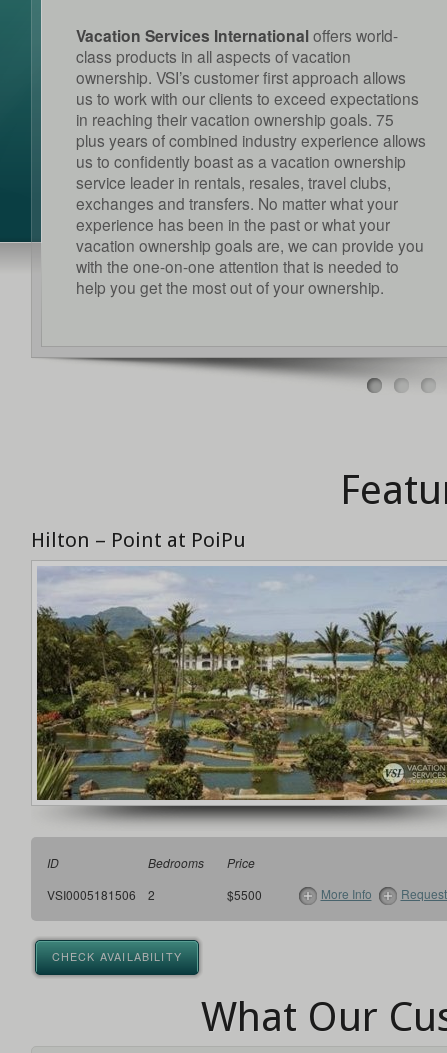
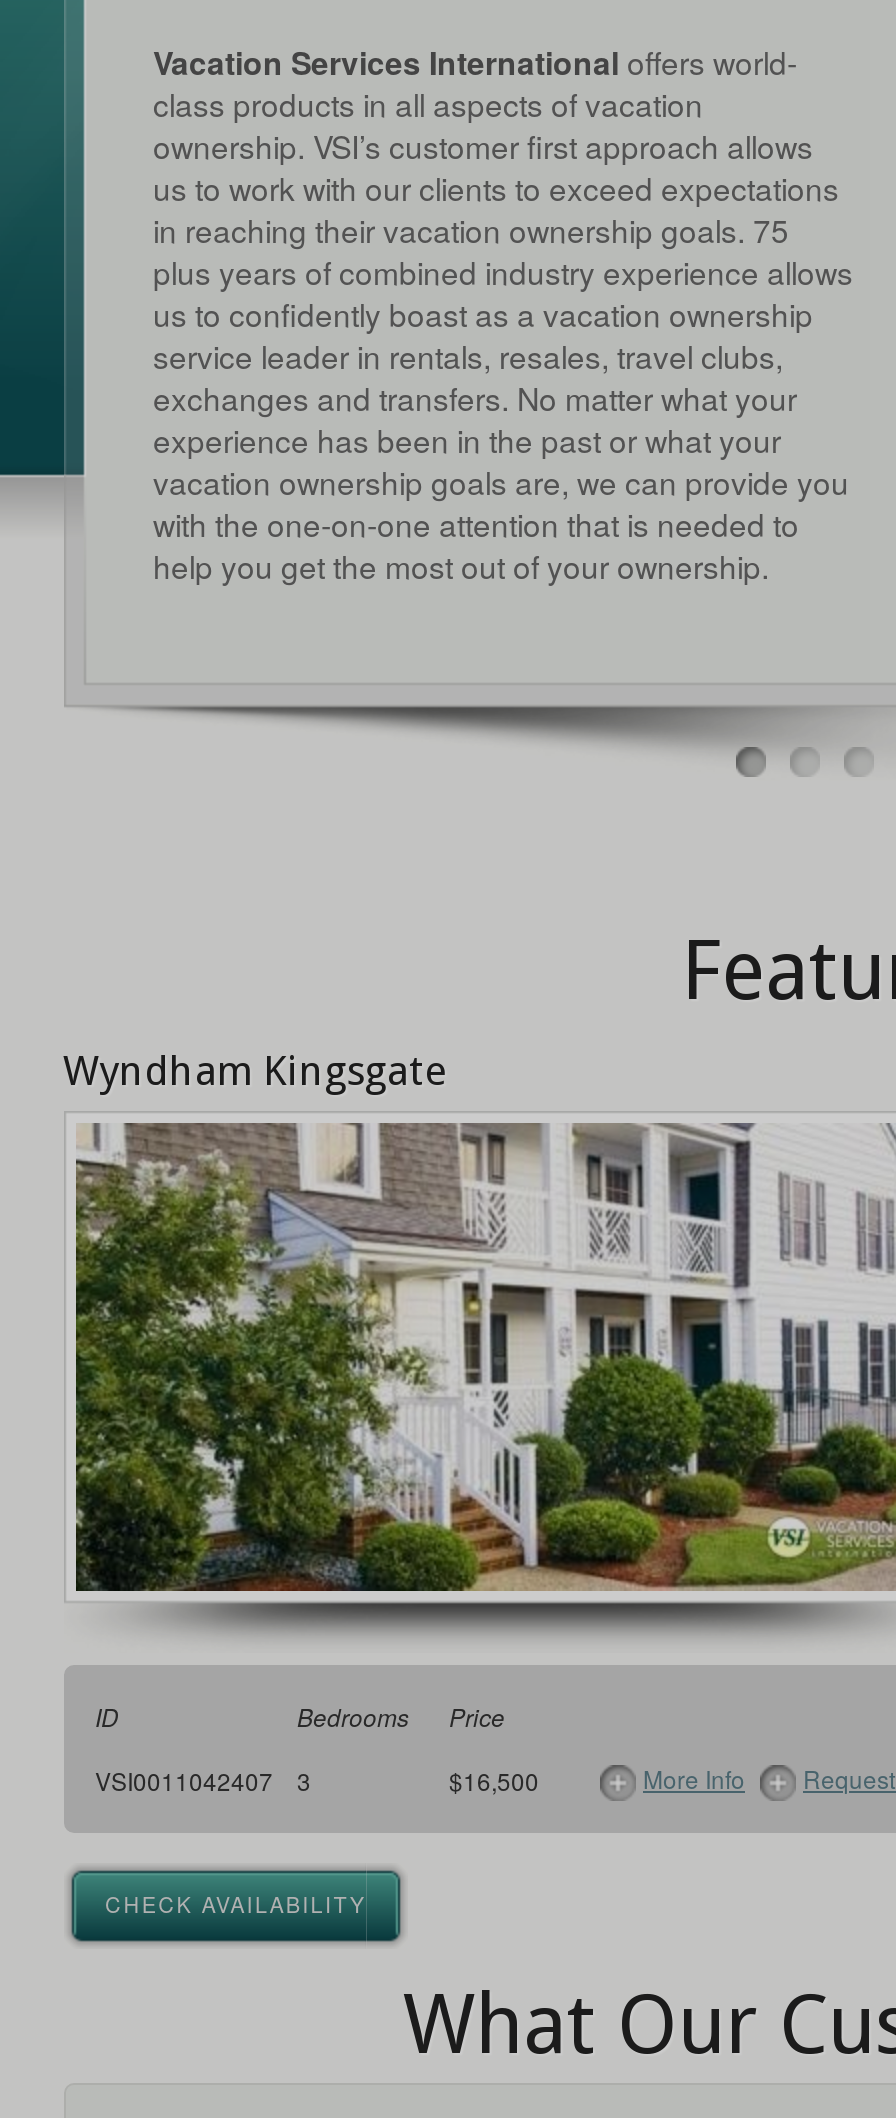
- Hilton – Point at PoiPu
+ Wyndham Kingsgate

- [image]
+ [image]

- VSI0005181506
- 2
- $5500
+ VSI0011042407
+ 3
+ $16,500
